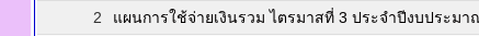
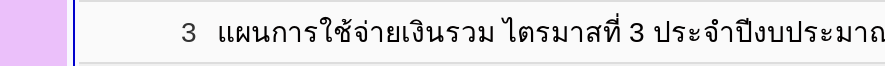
- 2
+ 3
